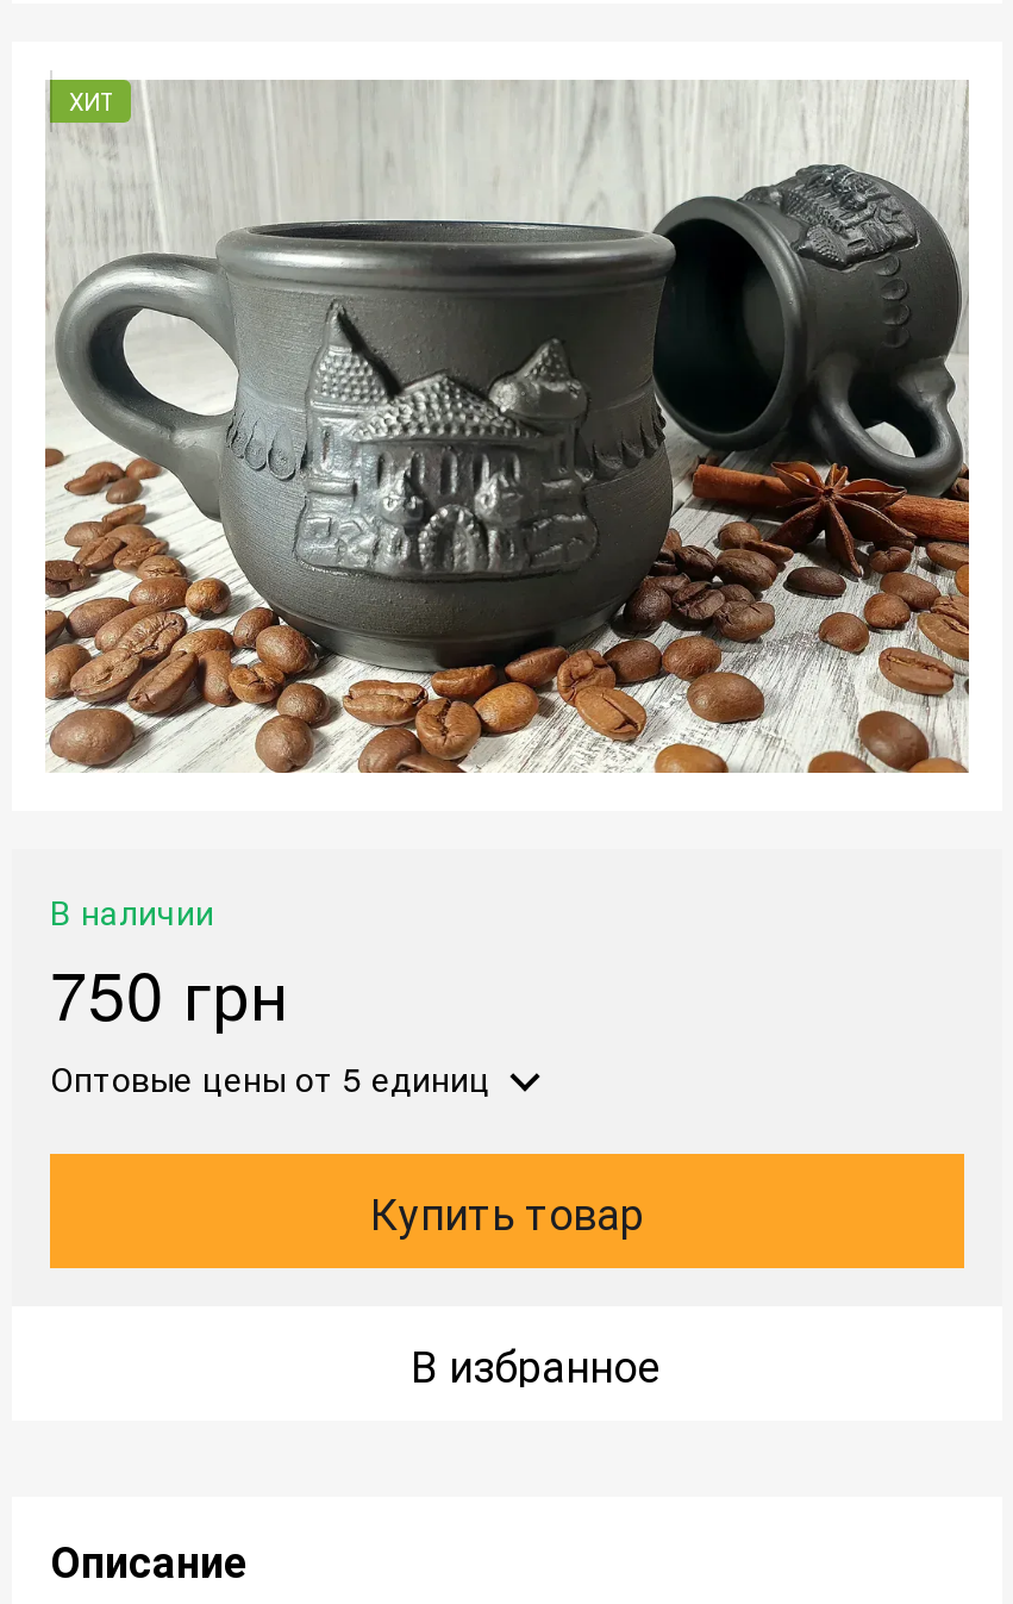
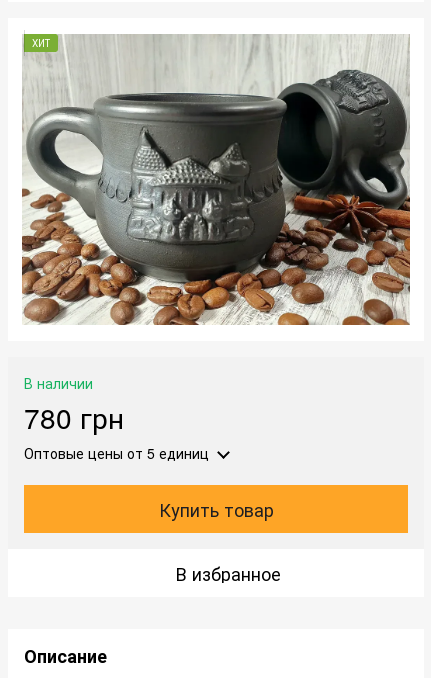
- 750 грн
+ 780 грн
